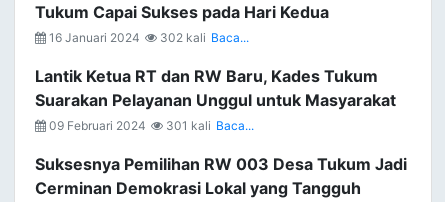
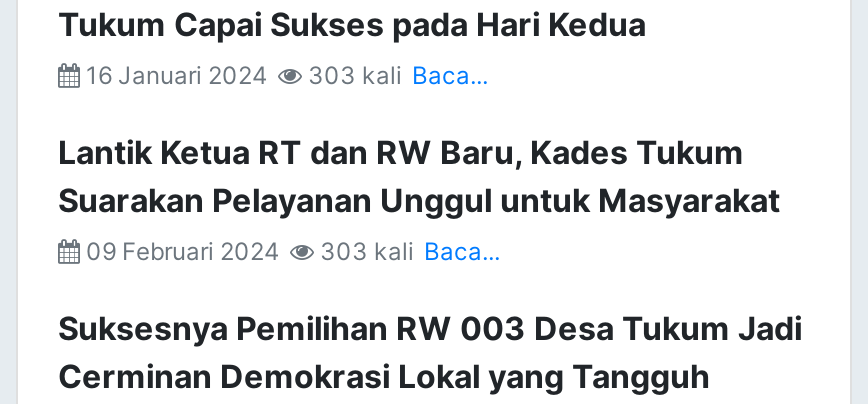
- 16 Januari 2024 302 kali Baca...
+ 16 Januari 2024 303 kali Baca...

- 09 Februari 2024 301 kali Baca...
+ 09 Februari 2024 303 kali Baca...
